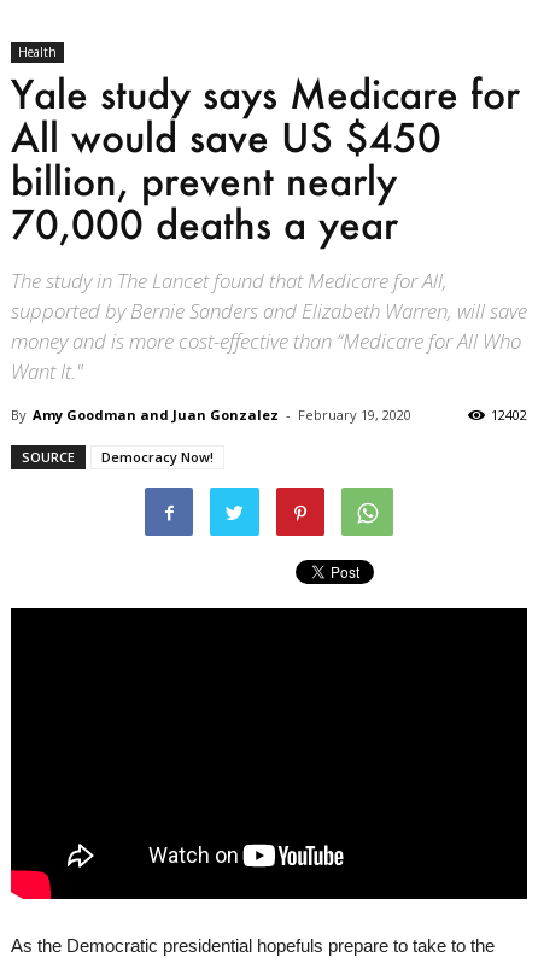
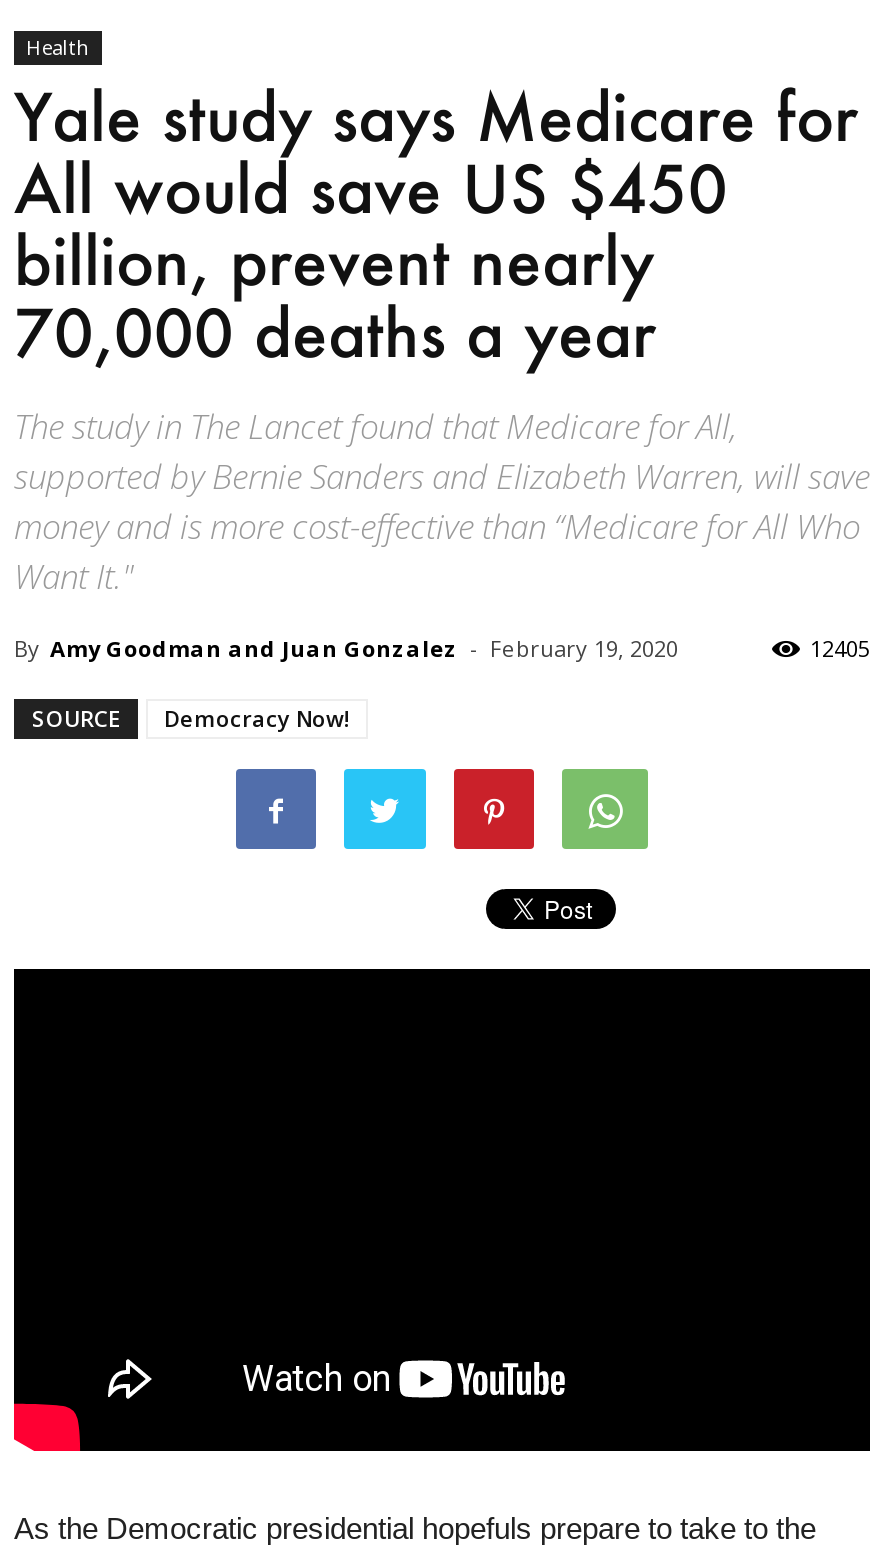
- 12402
+ 12405
